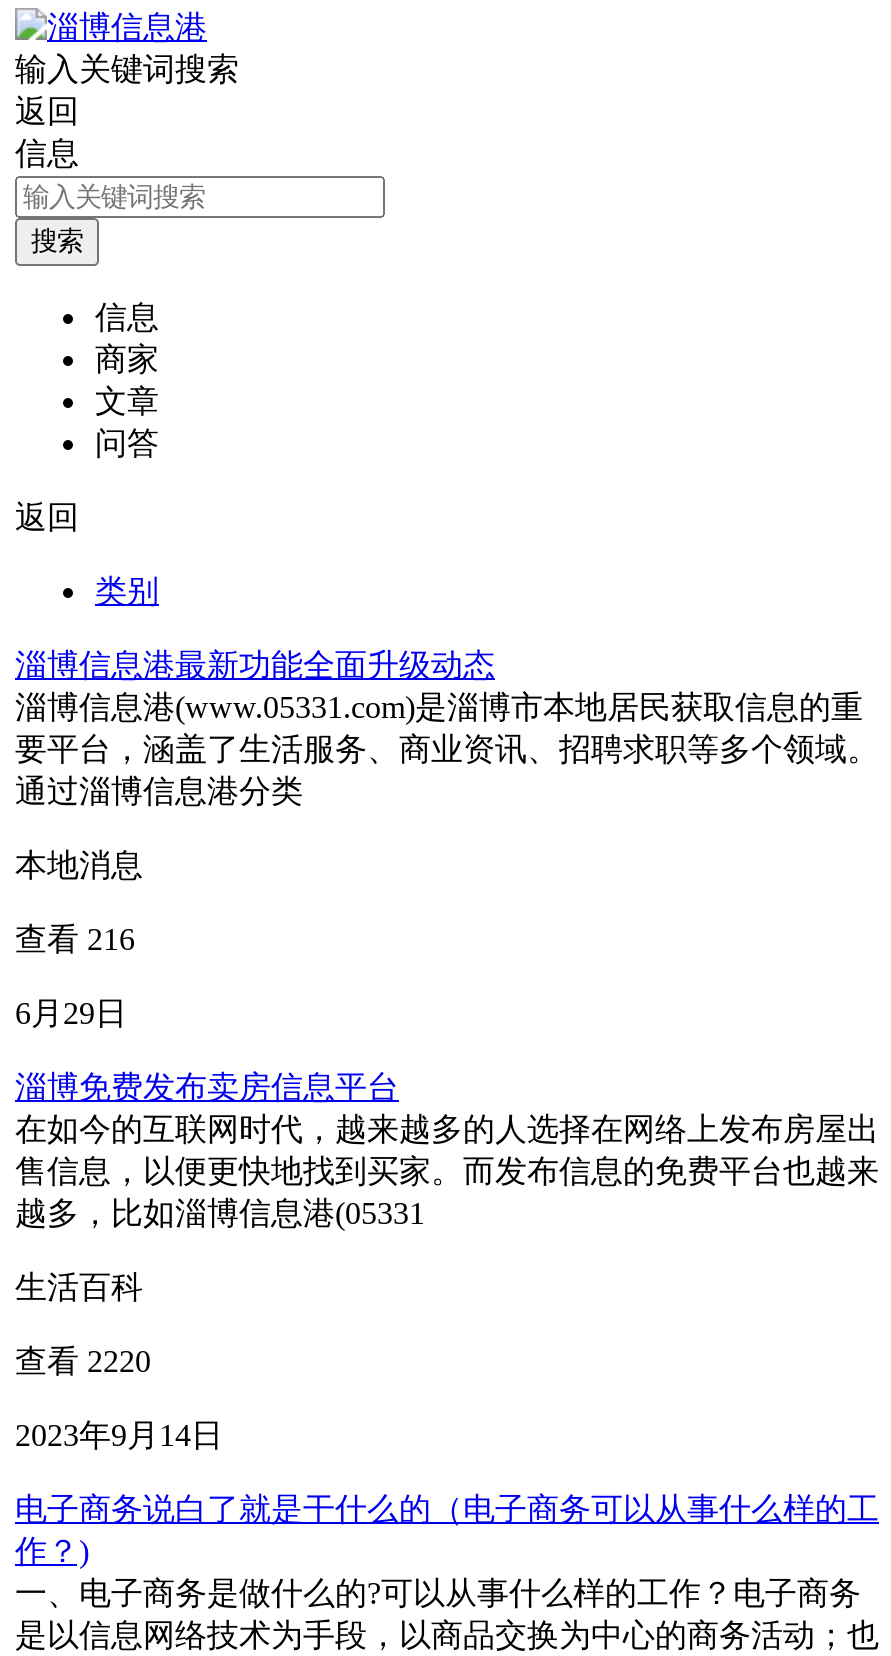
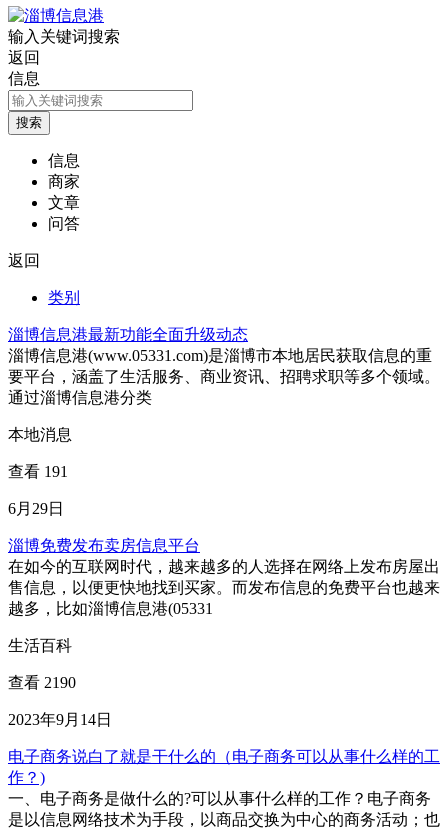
- 查看 216
+ 查看 191

- 查看 2220
+ 查看 2190
